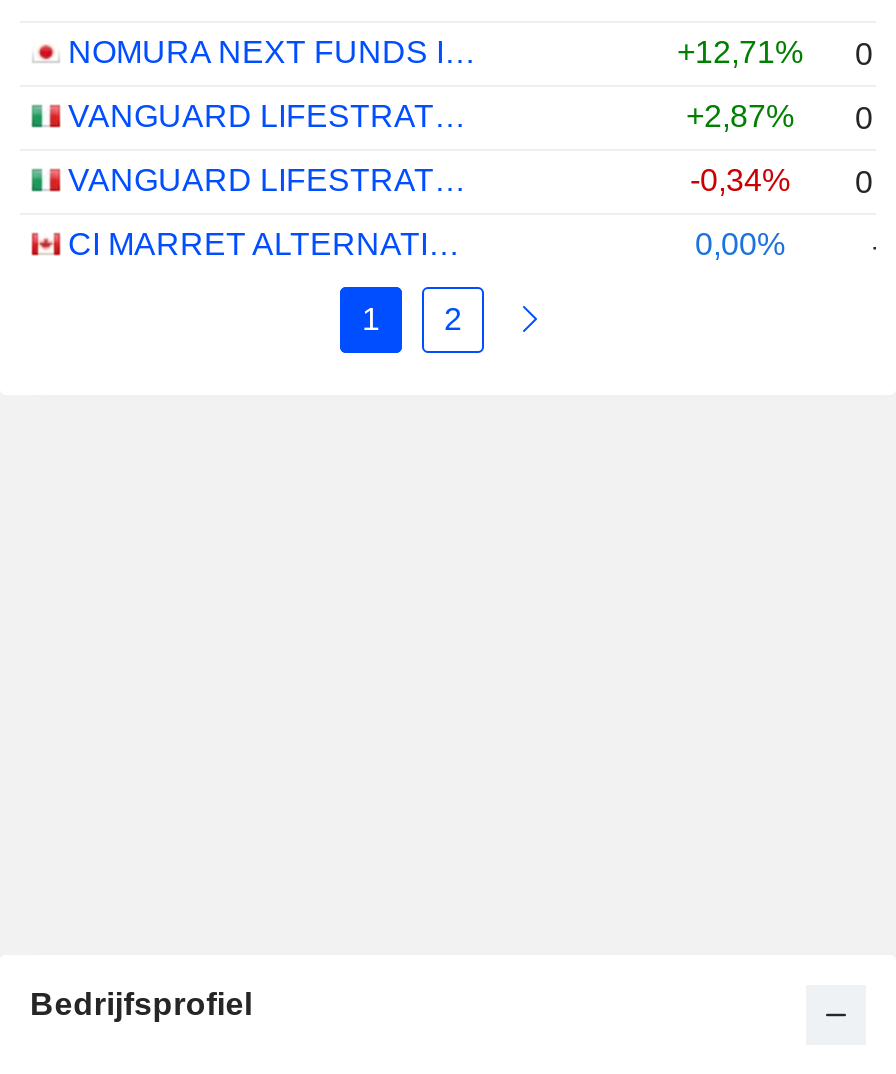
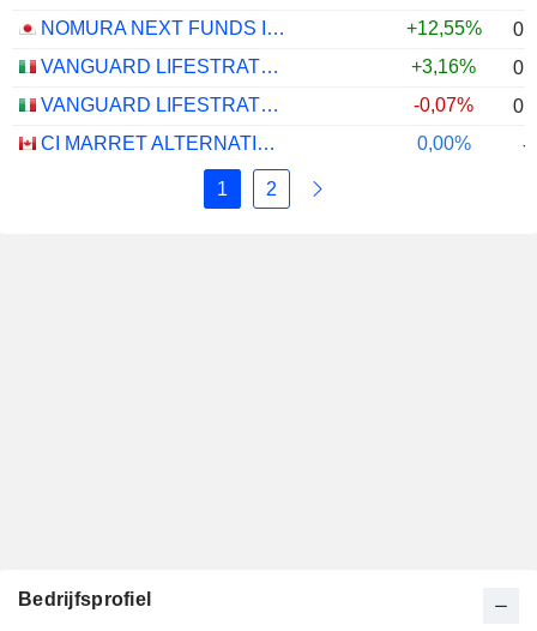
- +12,71%
+ +12,55%

- +2,87%
+ +3,16%

- -0,34%
+ -0,07%
